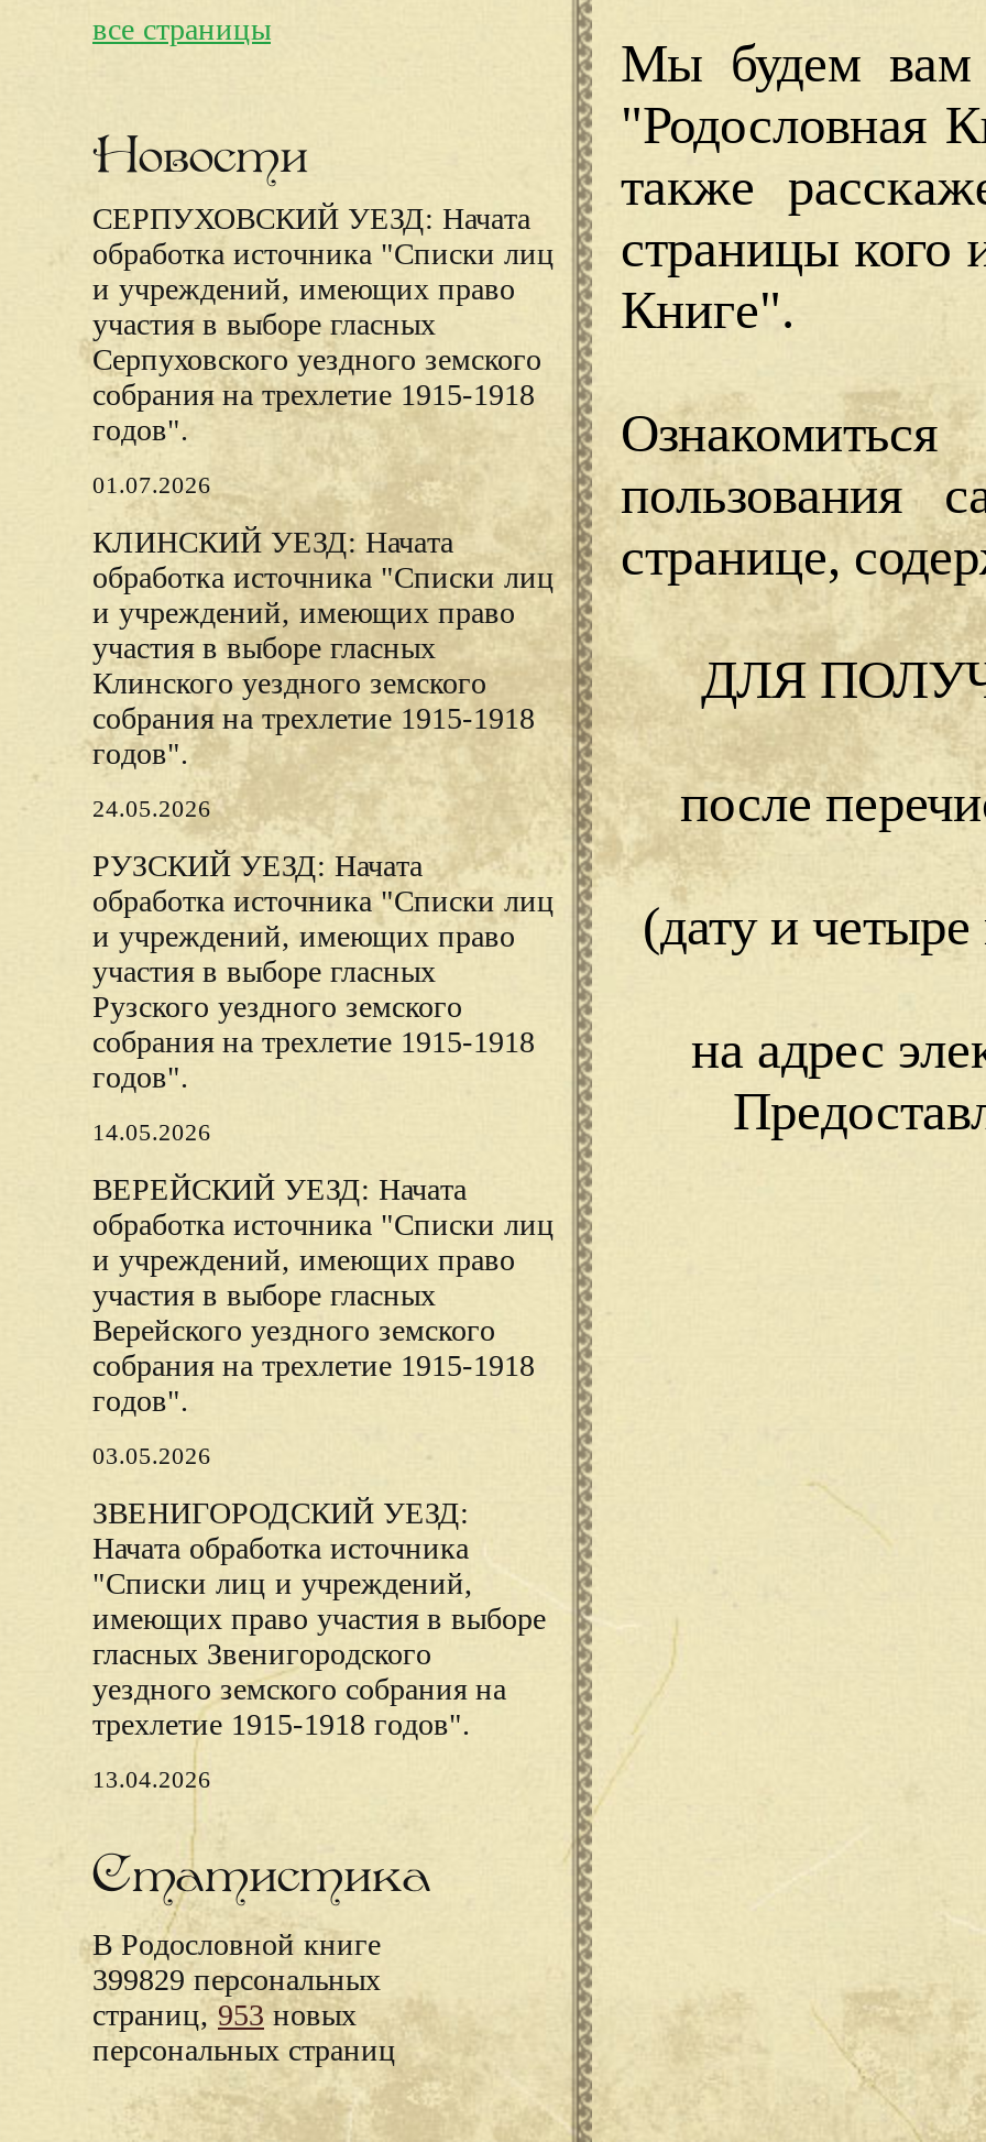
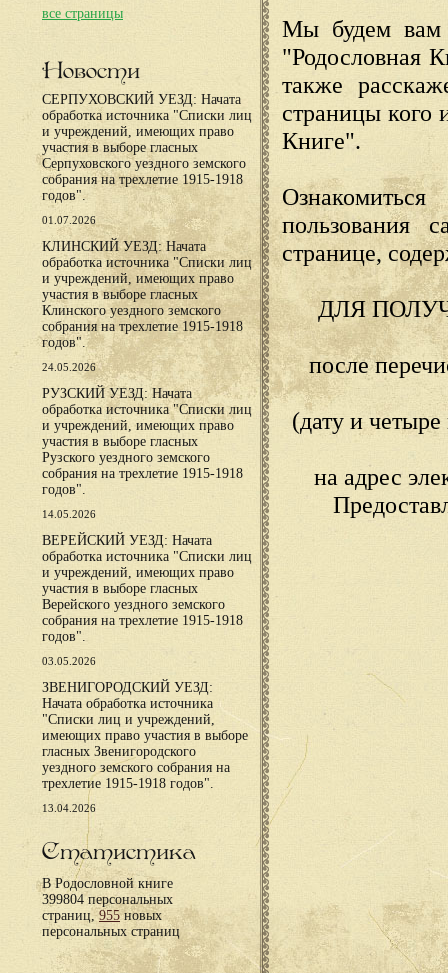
- 399829 персональных
+ 399804 персональных

- страниц, 953 новых
+ страниц, 955 новых
